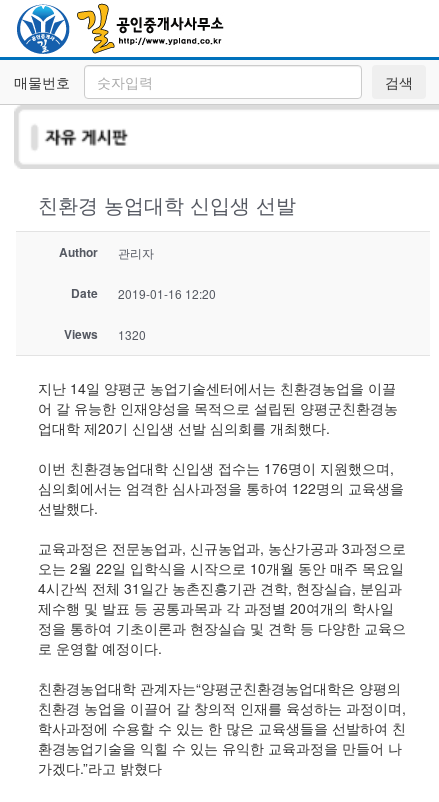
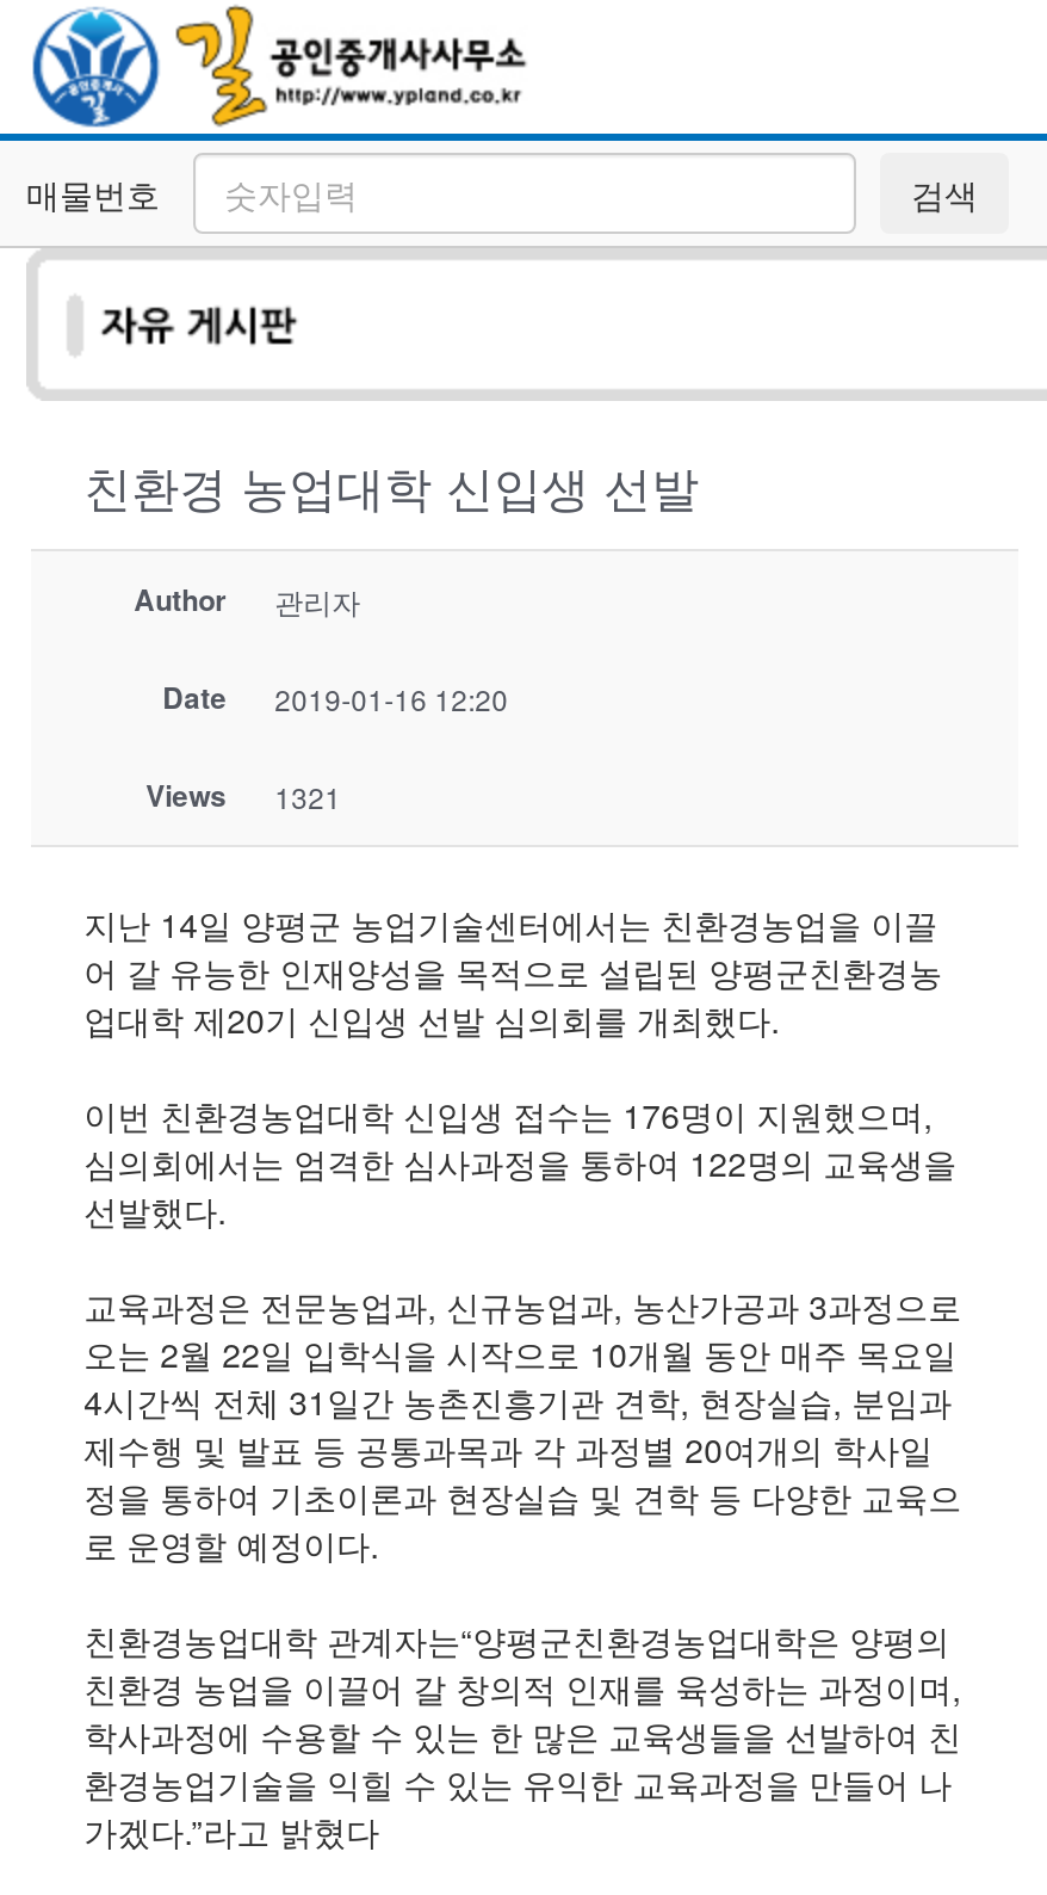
- Views 1320
+ Views 1321
